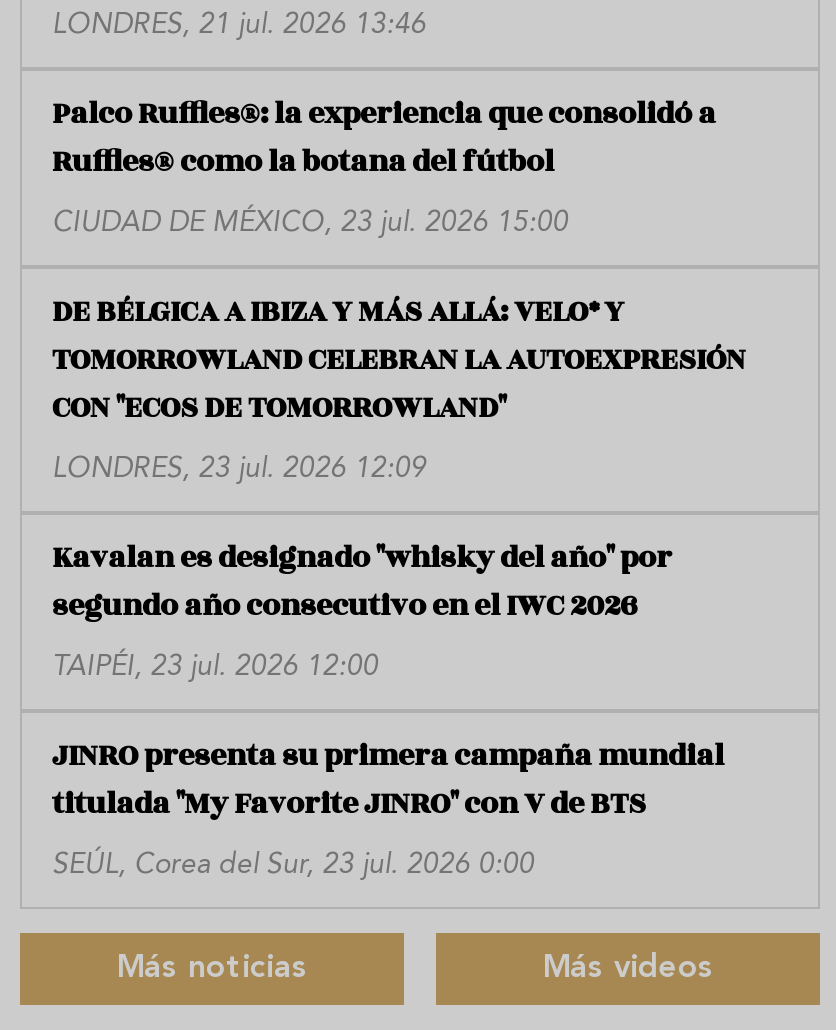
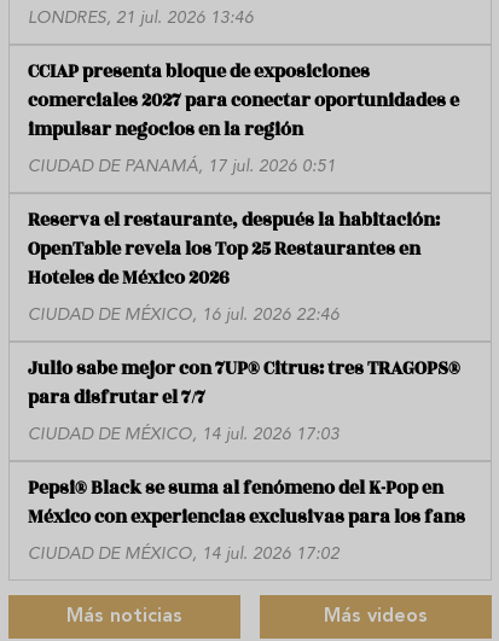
- Palco Ruffles®: la experiencia que consolidó a
- Ruffles® como la botana del fútbol
+ CCIAP presenta bloque de exposiciones
+ comerciales 2027 para conectar oportunidades e
+ impulsar negocios en la región

- CIUDAD DE MÉXICO, 23 jul. 2026 15:00
+ CIUDAD DE PANAMÁ, 17 jul. 2026 0:51

- DE BÉLGICA A IBIZA Y MÁS ALLÁ: VELO* Y
- TOMORROWLAND CELEBRAN LA AUTOEXPRESIÓN
- CON "ECOS DE TOMORROWLAND"
+ Reserva el restaurante, después la habitación:
+ OpenTable revela los Top 25 Restaurantes en
+ Hoteles de México 2026

- LONDRES, 23 jul. 2026 12:09
+ CIUDAD DE MÉXICO, 16 jul. 2026 22:46

- Kavalan es designado "whisky del año" por
- segundo año consecutivo en el IWC 2026
+ Julio sabe mejor con 7UP® Citrus: tres TRAGOPS®
+ para disfrutar el 7/7

- TAIPÉI, 23 jul. 2026 12:00
+ CIUDAD DE MÉXICO, 14 jul. 2026 17:03

- JINRO presenta su primera campaña mundial
- titulada "My Favorite JINRO" con V de BTS
+ Pepsi® Black se suma al fenómeno del K-Pop en
+ México con experiencias exclusivas para los fans

- SEÚL, Corea del Sur, 23 jul. 2026 0:00
+ CIUDAD DE MÉXICO, 14 jul. 2026 17:02
